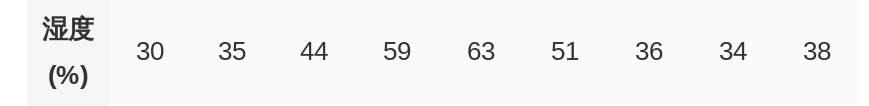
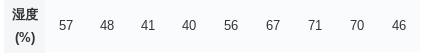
- 30
+ 57

- 35
+ 48

- 44
+ 41

- 59
+ 40

- 63
+ 56

- 51
+ 67

- 36
+ 71

- 34
+ 70

- 38
+ 46
